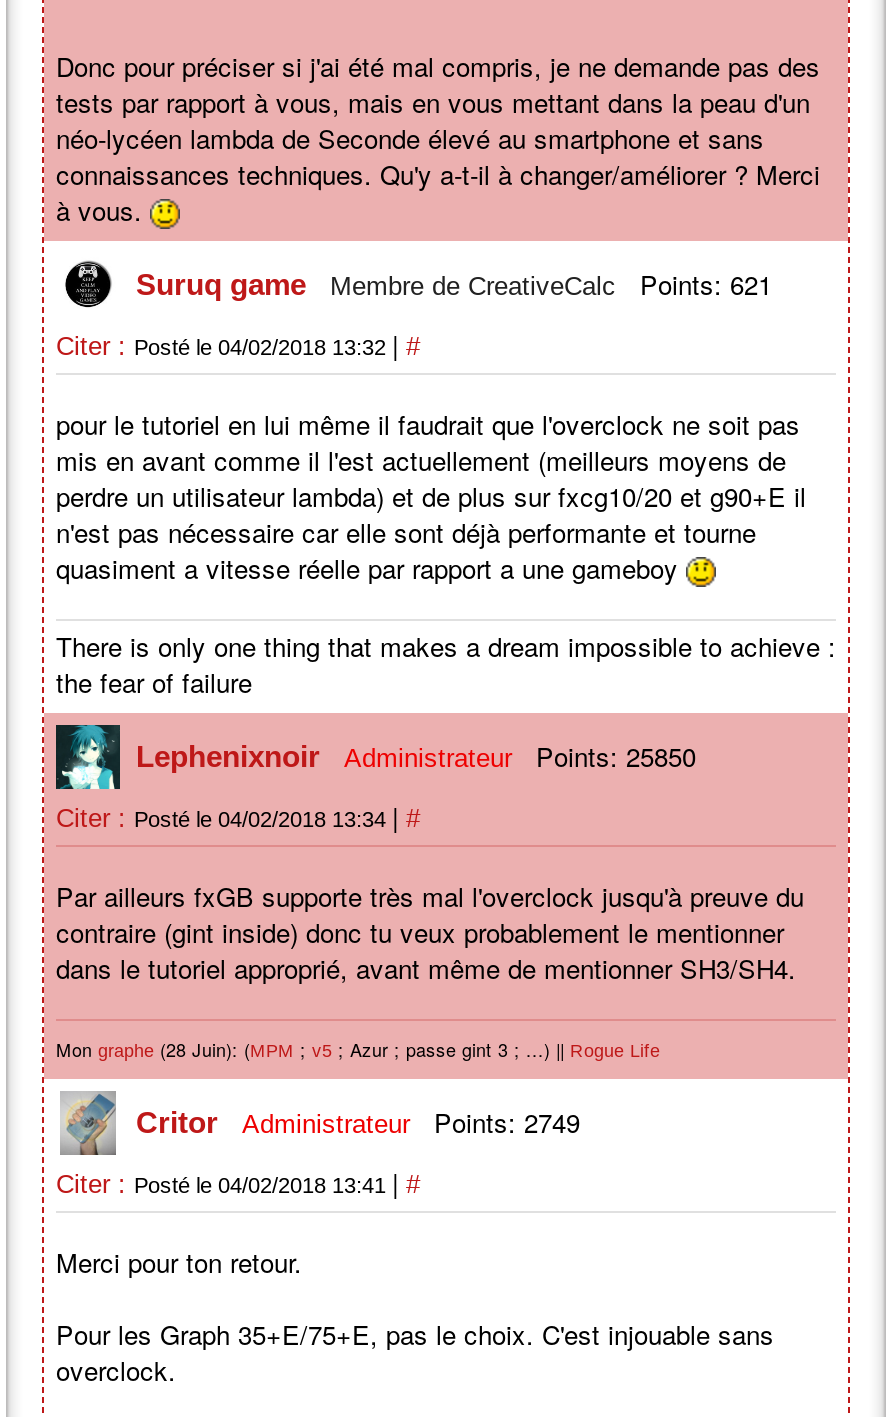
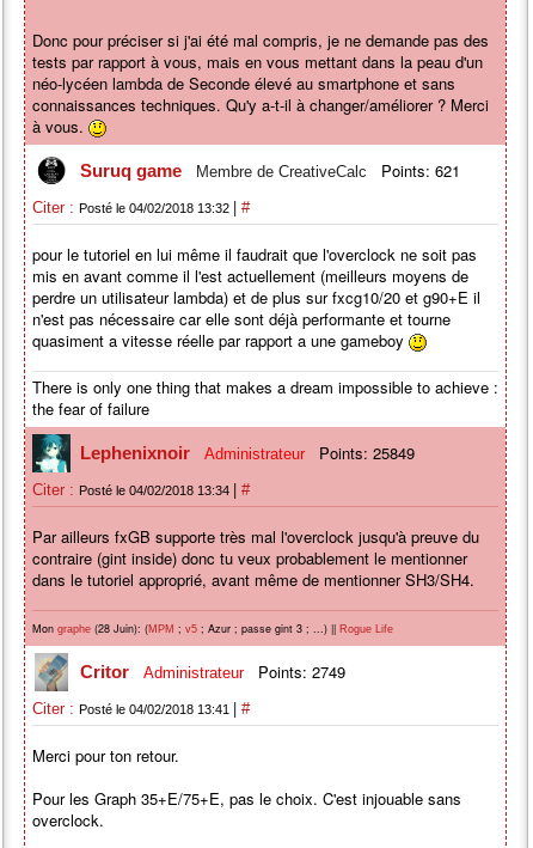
- Lephenixnoir Administrateur Points: 25850
+ Lephenixnoir Administrateur Points: 25849
